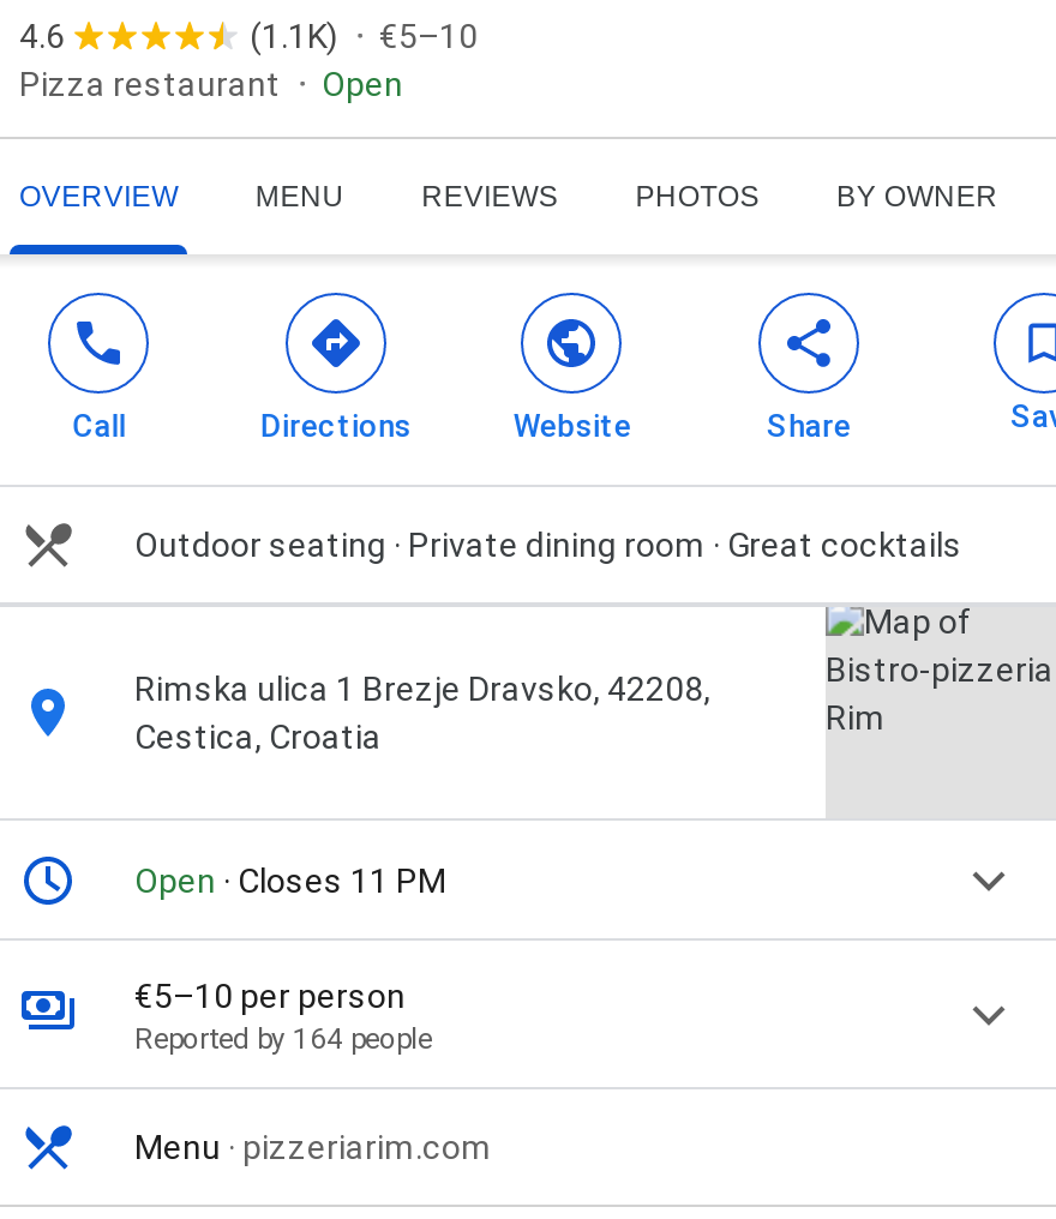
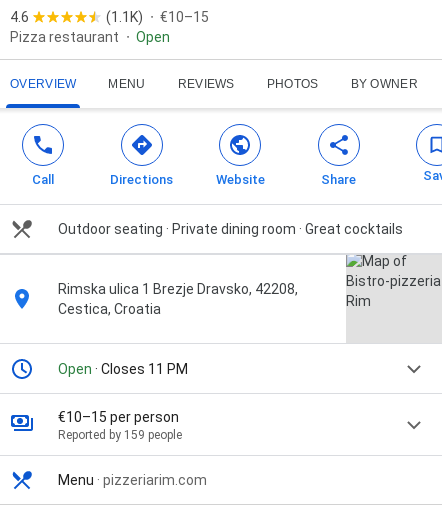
- (1.1K) €5–10
+ (1.1K) €10–15

- €5–10 per person
+ €10–15 per person

- Reported by 164 people
+ Reported by 159 people
